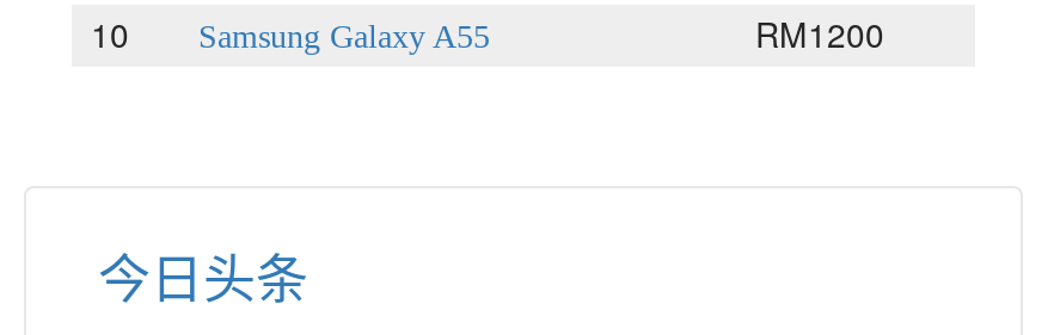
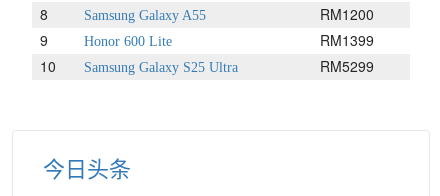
- 10
+ 8

+ 9
+ Honor 600 Lite
+ RM1399
+ 10
+ Samsung Galaxy S25 Ultra
+ RM5299
